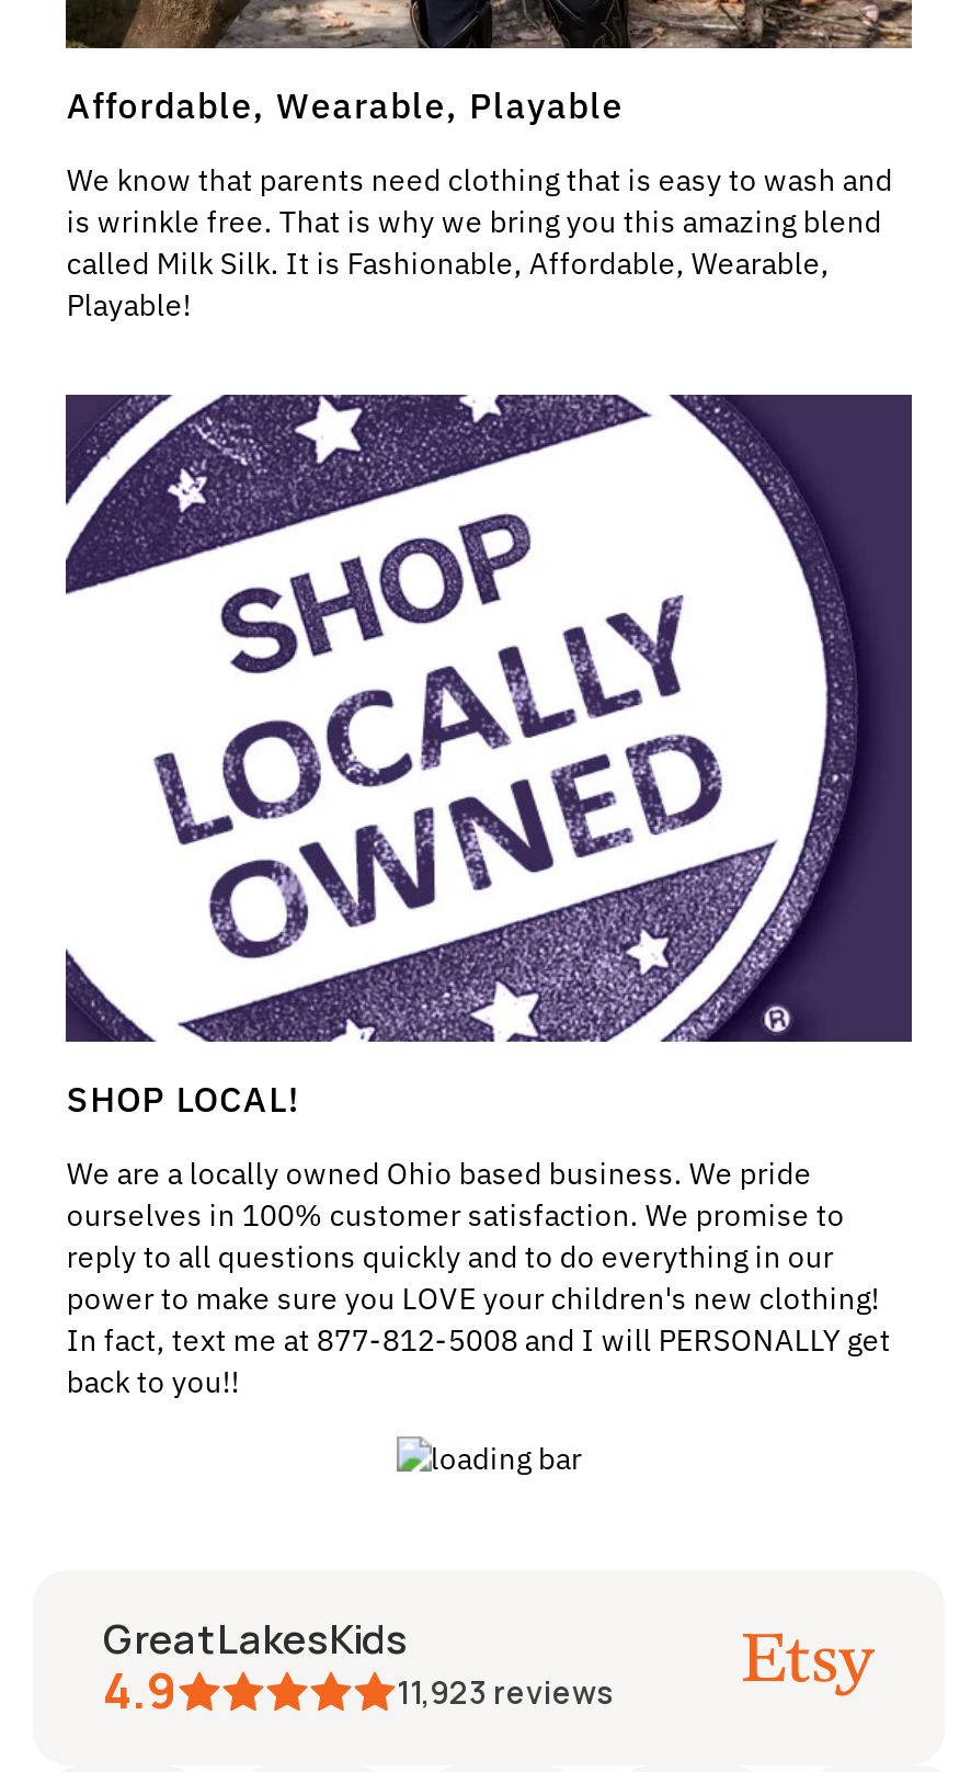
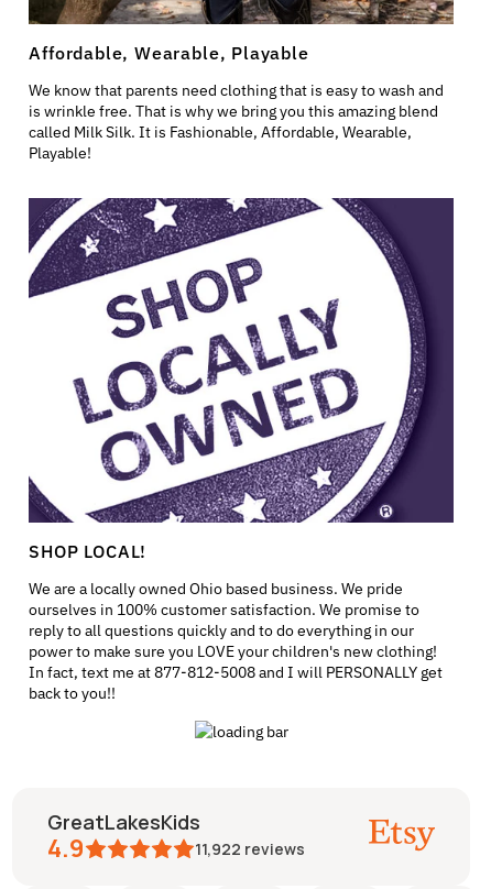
- 11,923 reviews
+ 11,922 reviews
